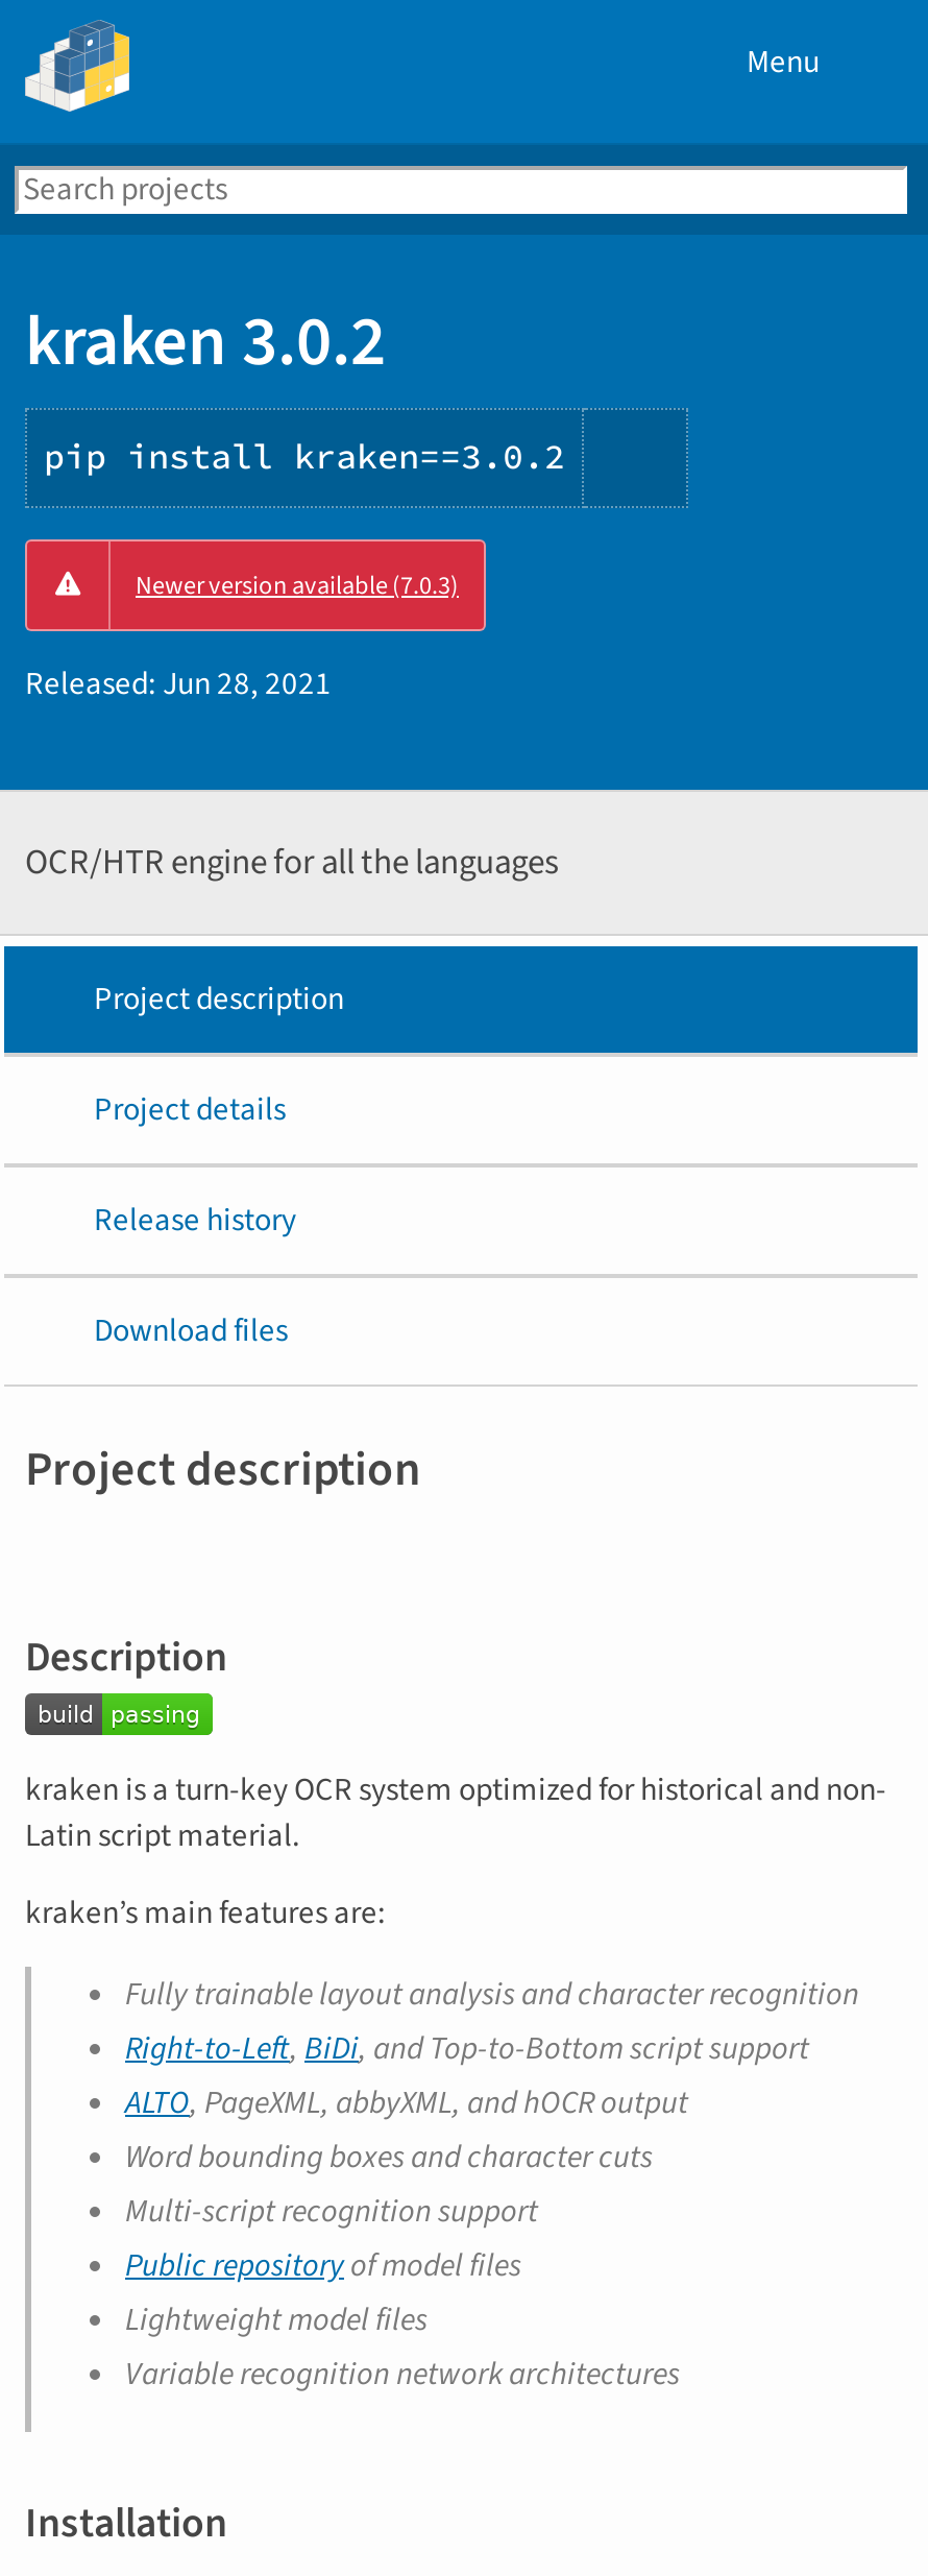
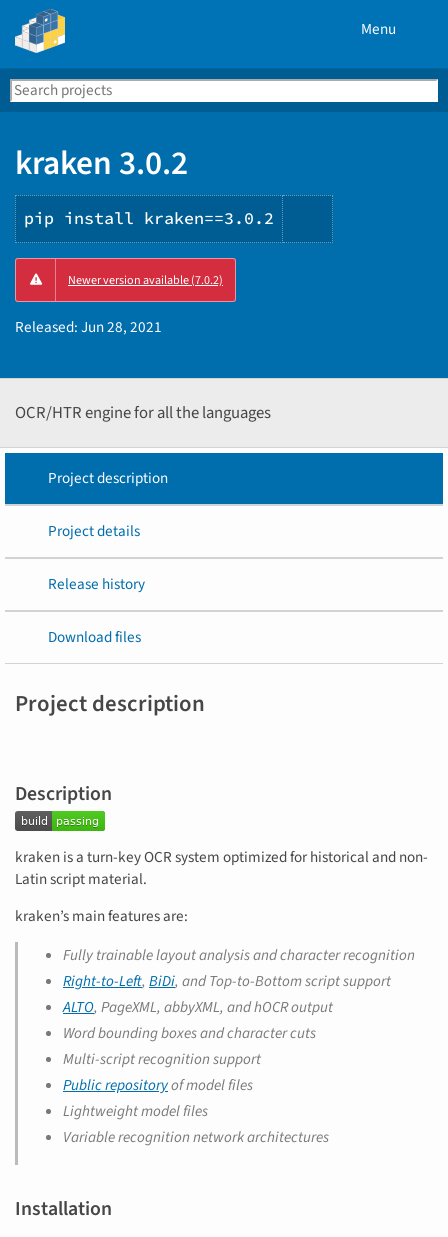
- Newer version available (7.0.3)
+ Newer version available (7.0.2)
